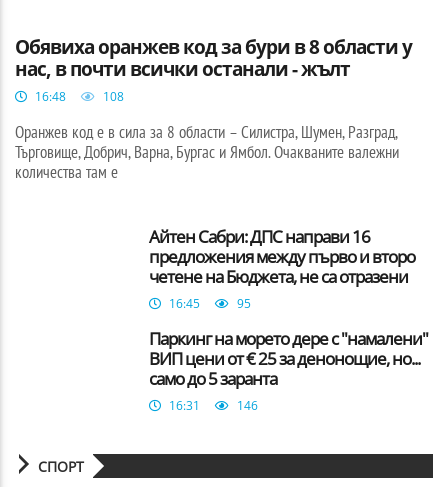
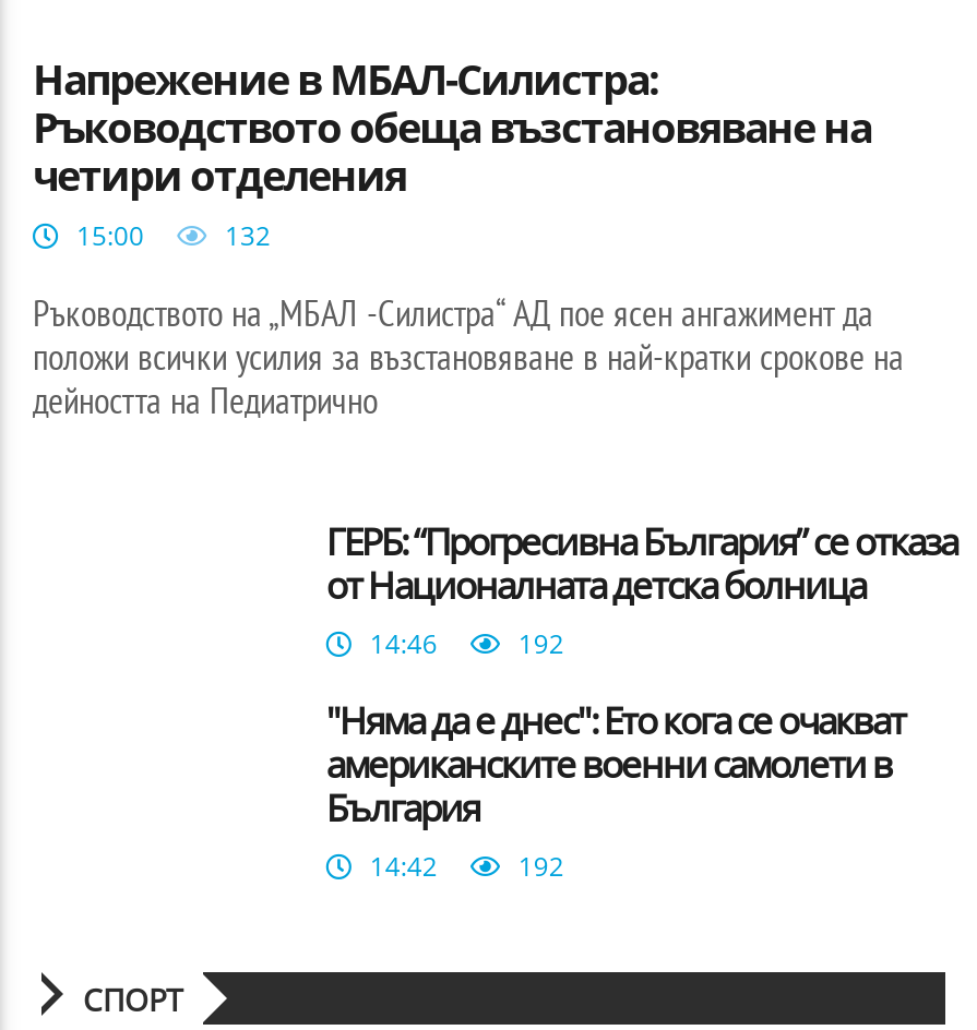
- Обявиха оранжев код за бури в 8 области у
- нас, в почти всички останали - жълт
- 16:48
- 108
+ Напрежение в МБАЛ-Силистра:
+ Ръководството обеща възстановяване на
+ четири отделения
+ 15:00
+ 132

- Оранжев код е в сила за 8 области – Силистра, Шумен, Разград,
- Търговище, Добрич, Варна, Бургас и Ямбол. Очакваните валежни
- количества там е
+ Ръководството на „МБАЛ -Силистра“ АД пое ясен ангажимент да
+ положи всички усилия за възстановяване в най-кратки срокове на
+ дейността на Педиатрично

- Айтен Сабри: ДПС направи 16
- предложения между първо и второ
- четене на Бюджета, не са отразени
- 16:45
- 95
+ ГЕРБ: “Прогресивна България” се отказа
+ от Националната детска болница
+ 14:46
+ 192

- Паркинг на морето дере с "намалени"
- ВИП цени от € 25 за денонощие, но...
- само до 5 заранта
- 16:31
- 146
+ "Няма да е днес": Ето кога се очакват
+ американските военни самолети в
+ България
+ 14:42
+ 192
